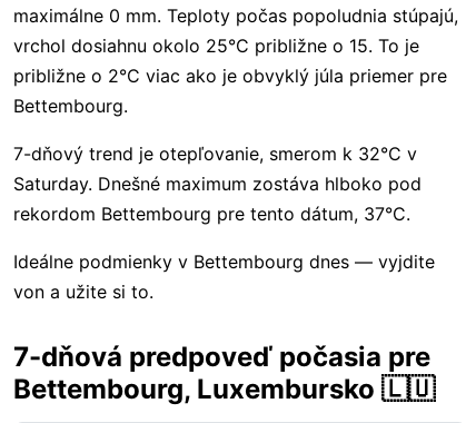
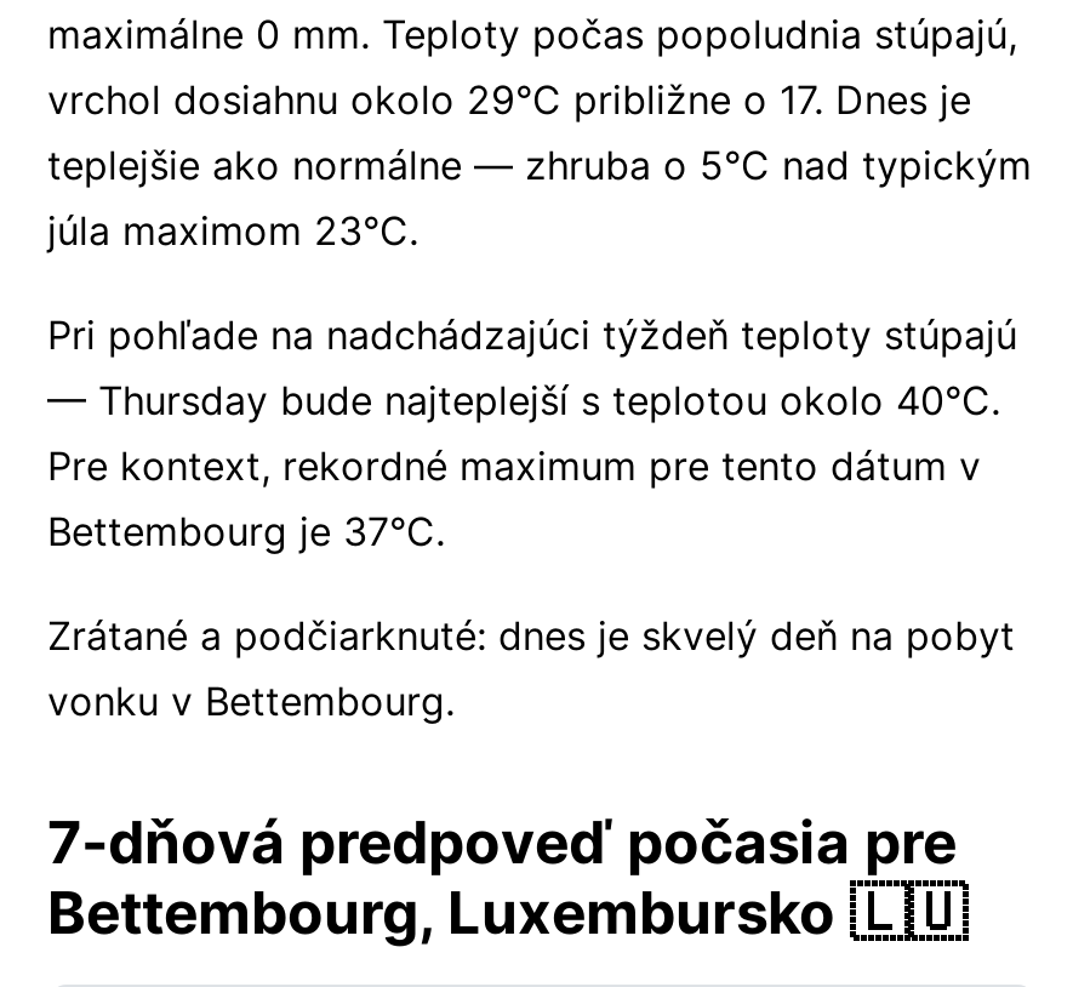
- vrchol dosiahnu okolo 25°C približne o 15. To je
- približne o 2°C viac ako je obvyklý júla priemer pre
- Bettembourg.
+ vrchol dosiahnu okolo 29°C približne o 17. Dnes je
+ teplejšie ako normálne — zhruba o 5°C nad typickým
+ júla maximom 23°C.

- 7-dňový trend je otepľovanie, smerom k 32°C v
- Saturday. Dnešné maximum zostáva hlboko pod
- rekordom Bettembourg pre tento dátum, 37°C.
+ Pri pohľade na nadchádzajúci týždeň teploty stúpajú
+ — Thursday bude najteplejší s teplotou okolo 40°C.
+ Pre kontext, rekordné maximum pre tento dátum v
+ Bettembourg je 37°C.

- Ideálne podmienky v Bettembourg dnes — vyjdite
- von a užite si to.
+ Zrátané a podčiarknuté: dnes je skvelý deň na pobyt
+ vonku v Bettembourg.
